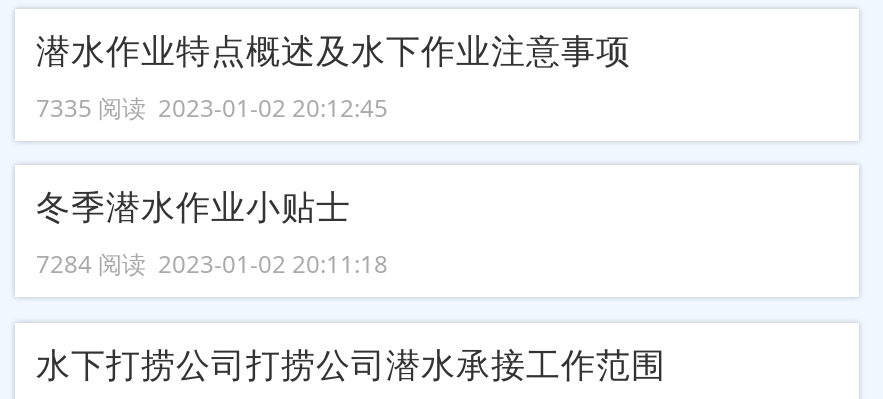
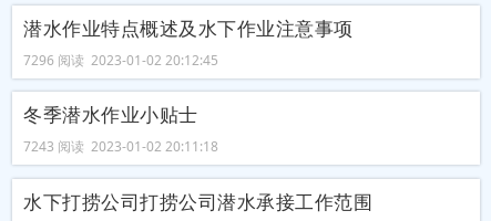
- 7335 阅读 2023-01-02 20:12:45
+ 7296 阅读 2023-01-02 20:12:45

- 7284 阅读 2023-01-02 20:11:18
+ 7243 阅读 2023-01-02 20:11:18
